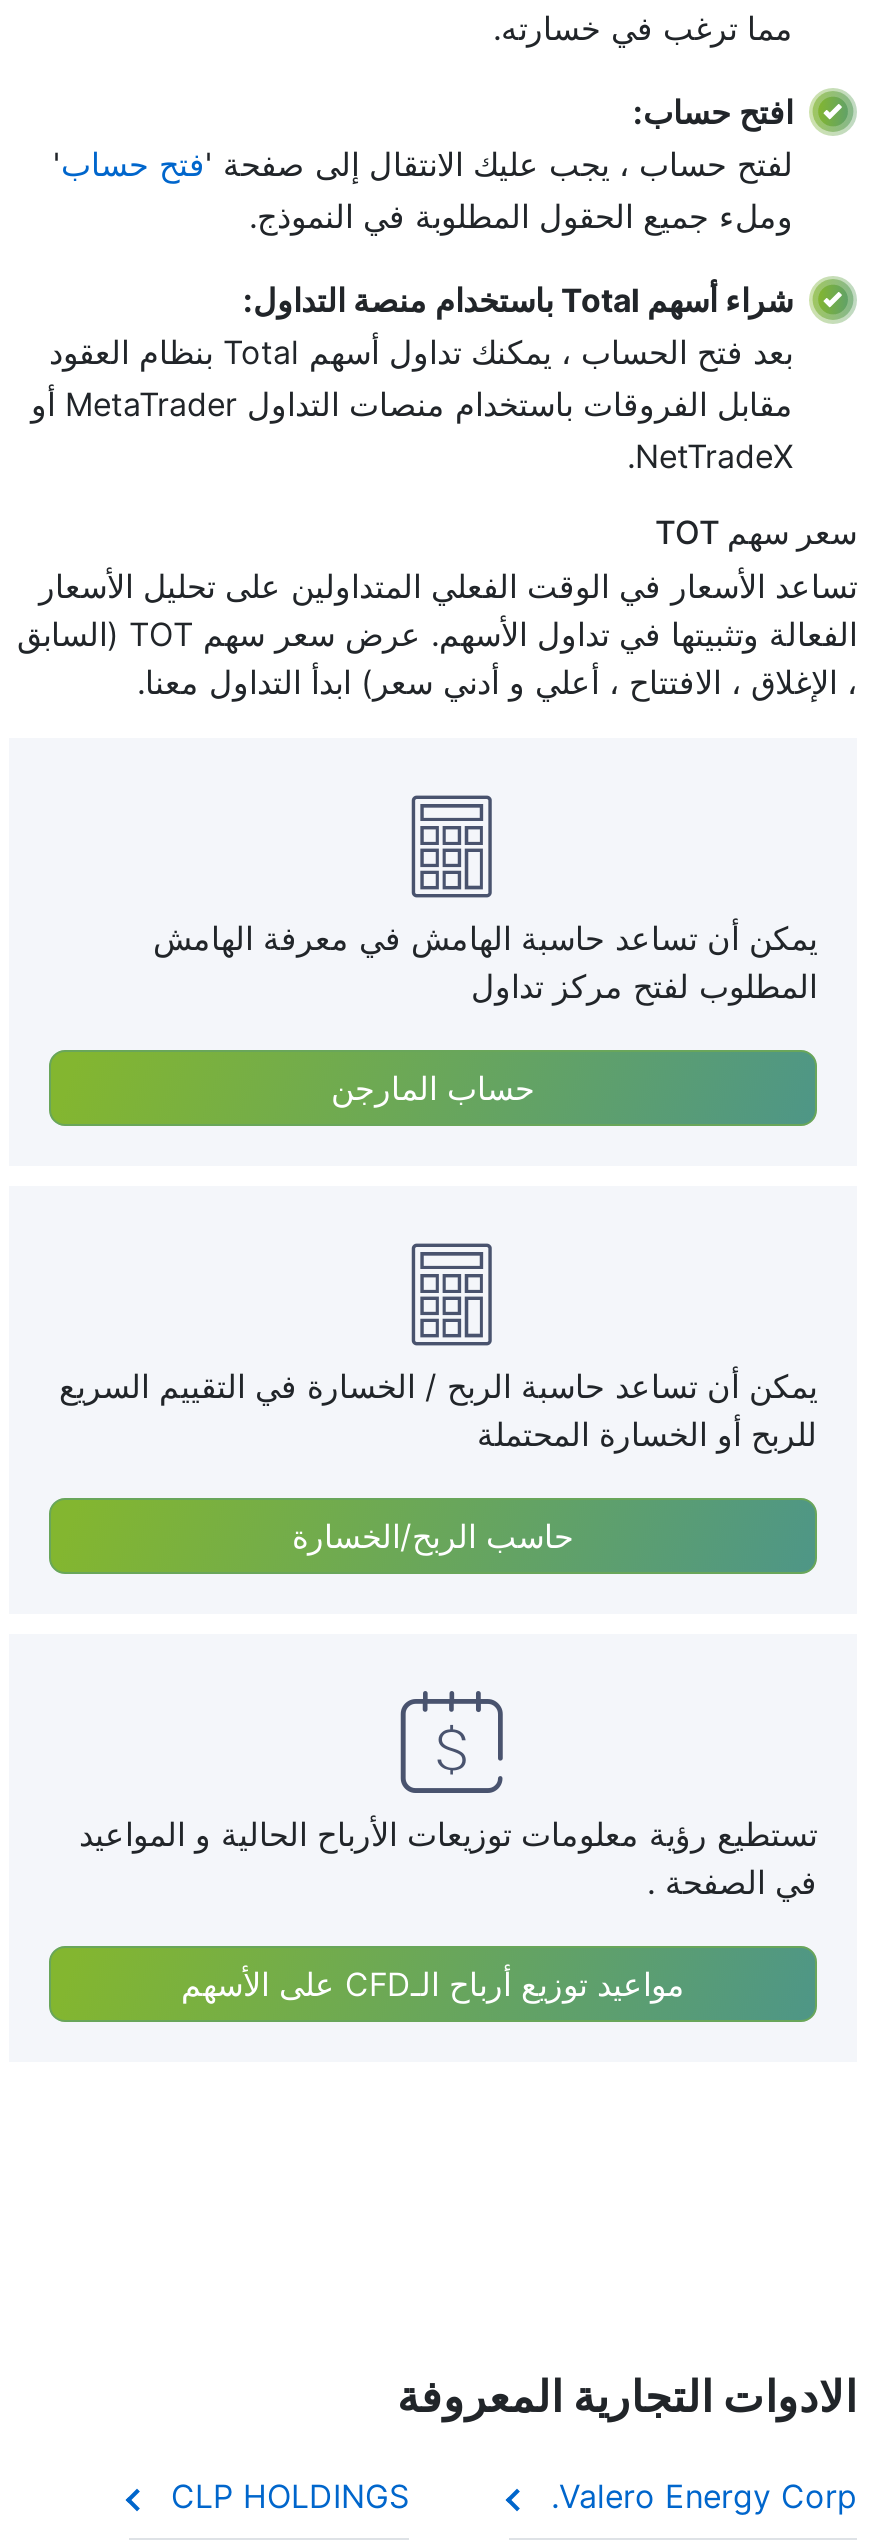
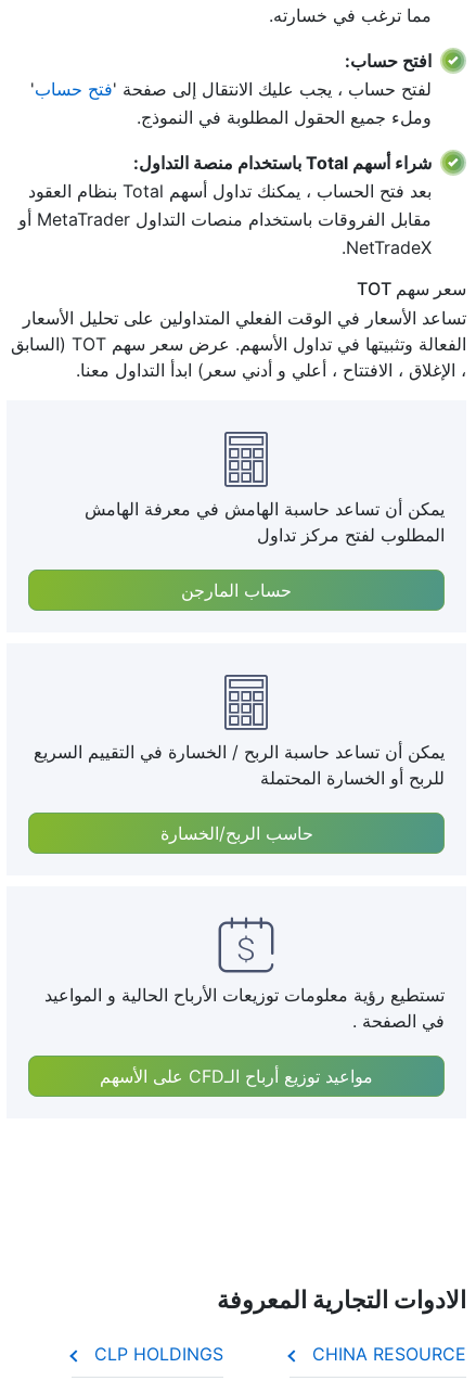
- Valero Energy Corp.
+ CHINA RESOURCE
